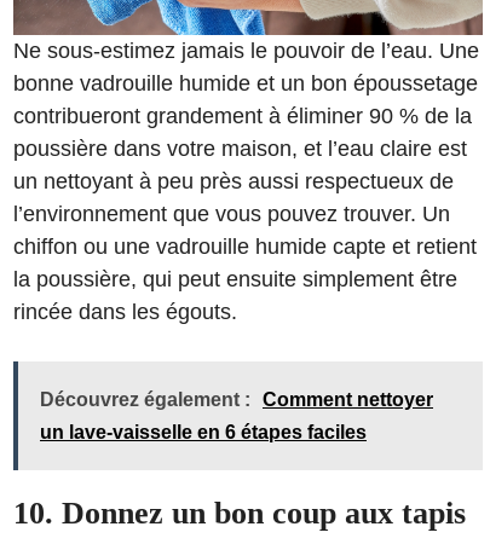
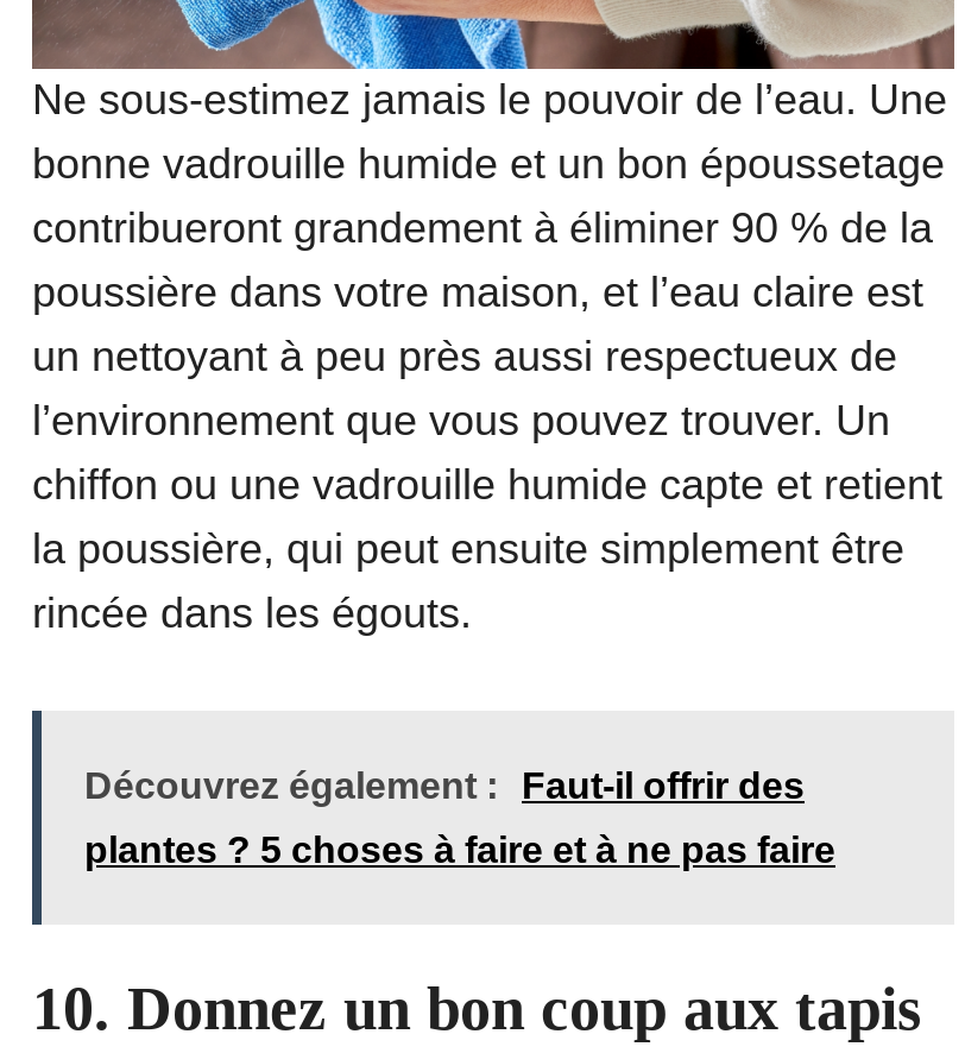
- Découvrez également : Comment nettoyer
+ Découvrez également : Faut-il offrir des

- un lave-vaisselle en 6 étapes faciles
+ plantes ? 5 choses à faire et à ne pas faire
